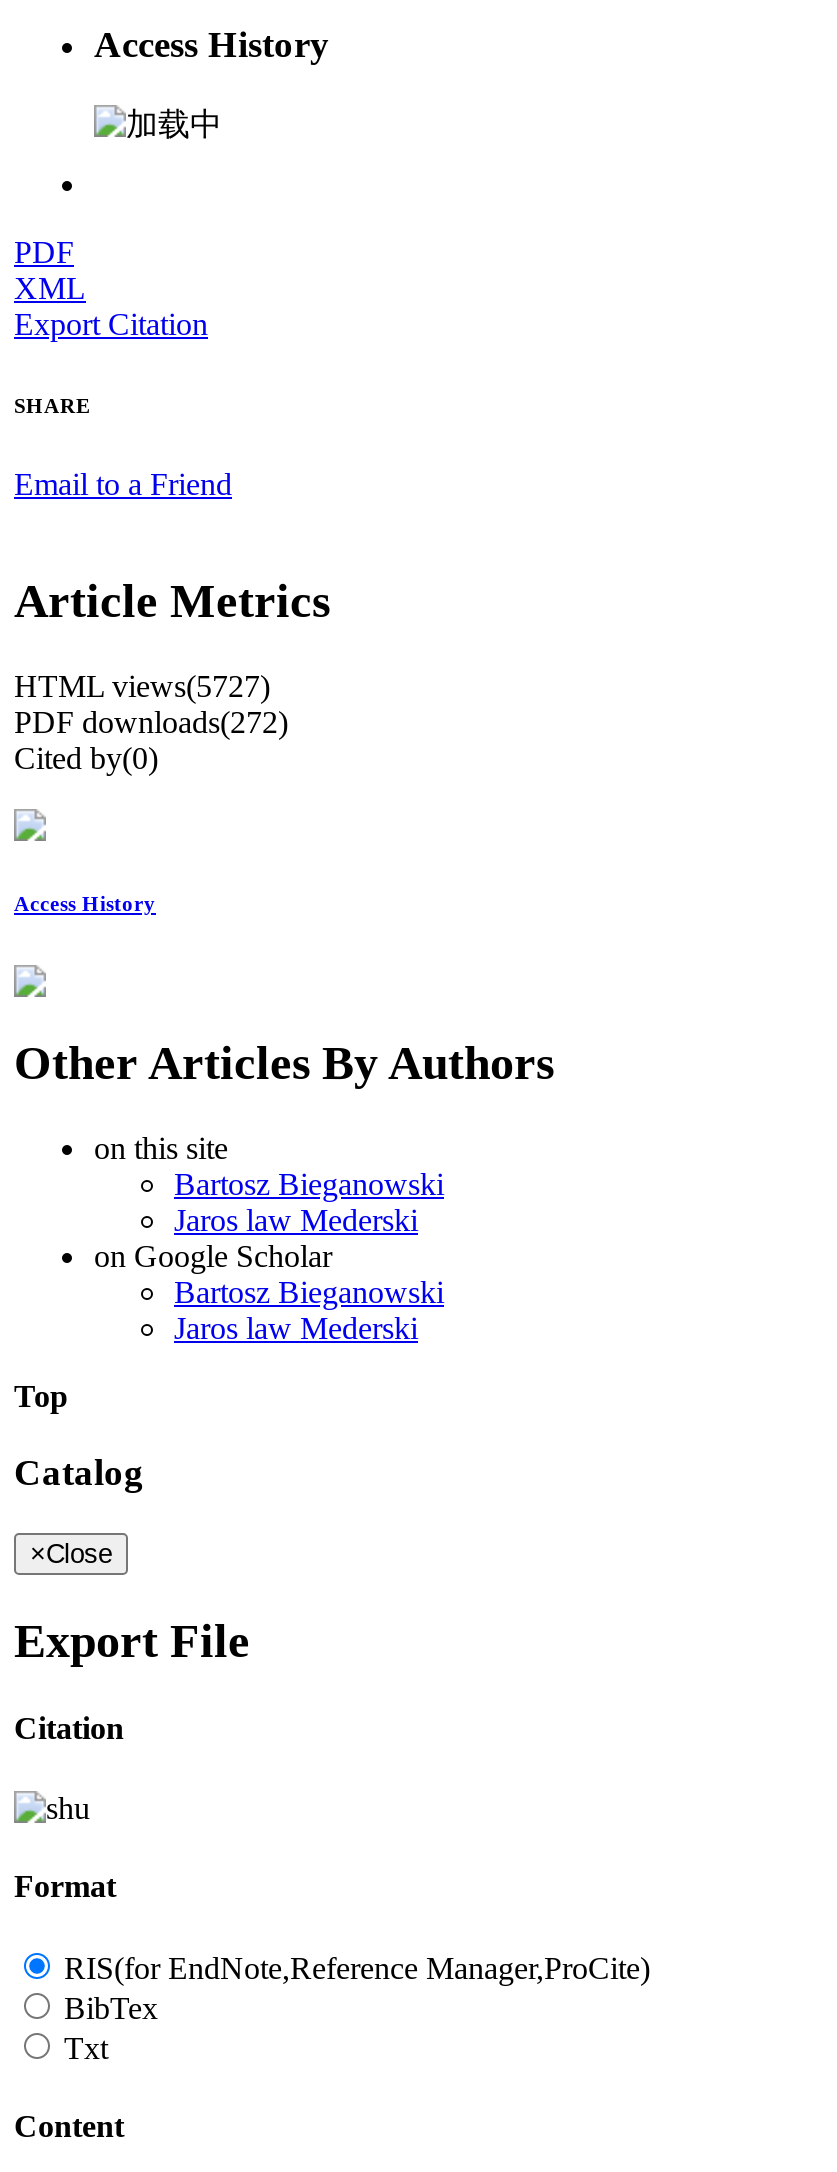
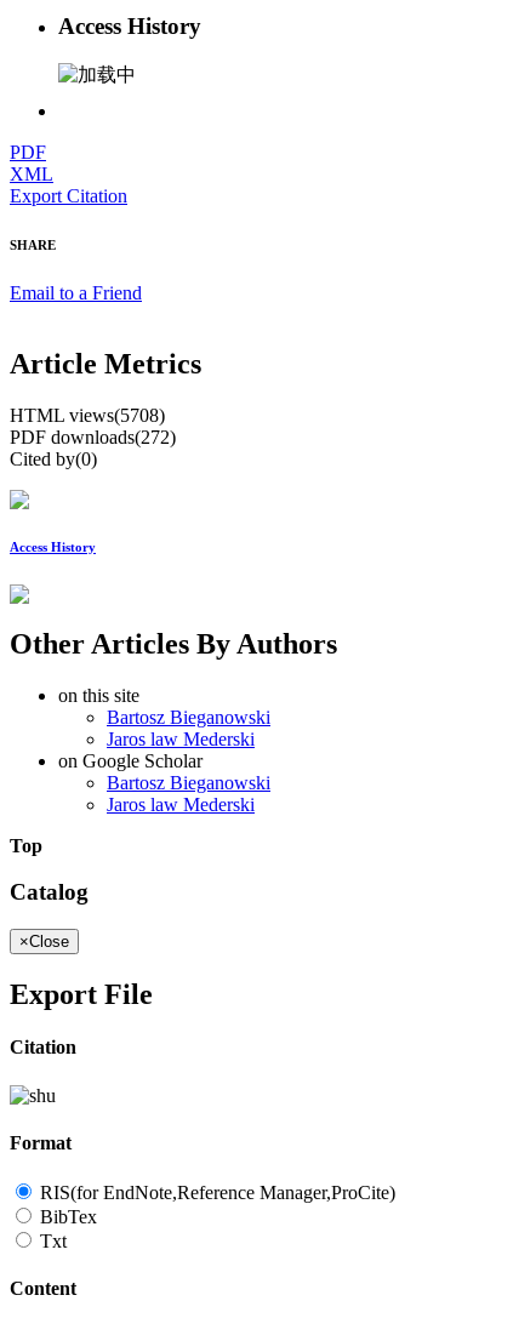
- HTML views(5727)
+ HTML views(5708)
